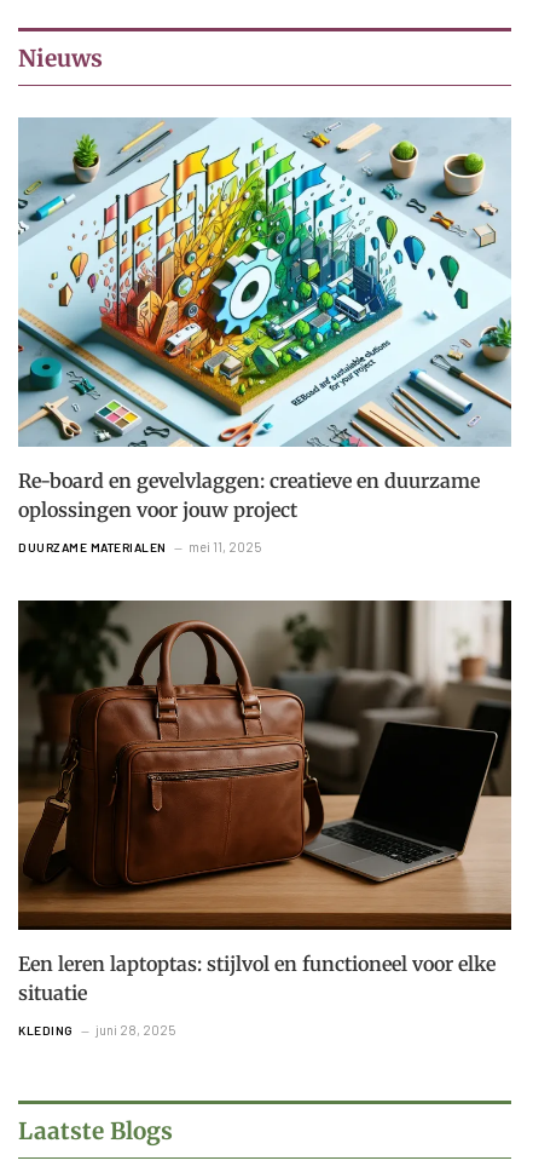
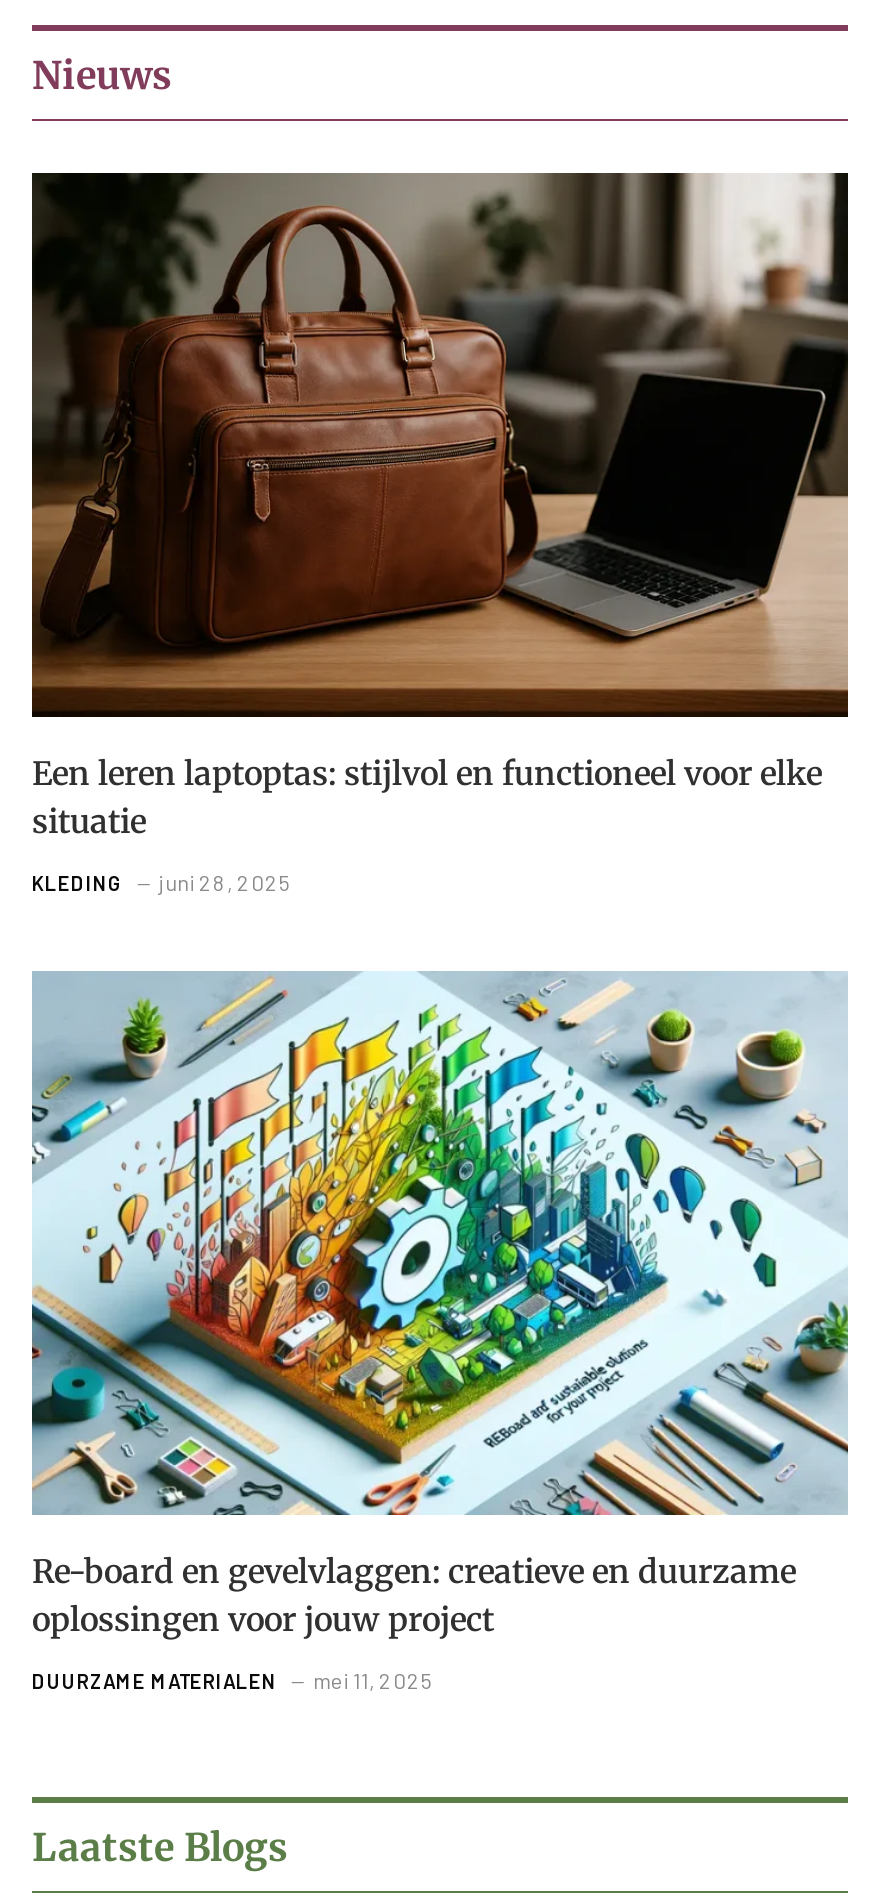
moved down: [image] | Re-board en gevelvlaggen: creatieve en duurzame | oplossingen voor jouw project | DUURZAME MATERIALEN | mei 11, 2025

moved up: [image] | Een leren laptoptas: stijlvol en functioneel voor elke | situatie | KLEDING | juni 28, 2025
